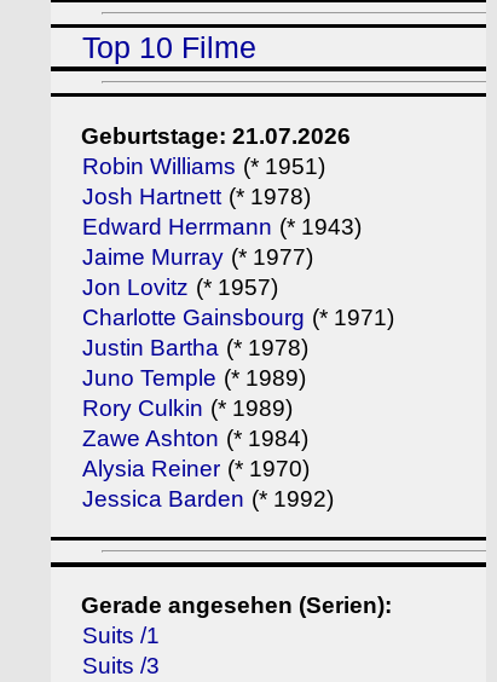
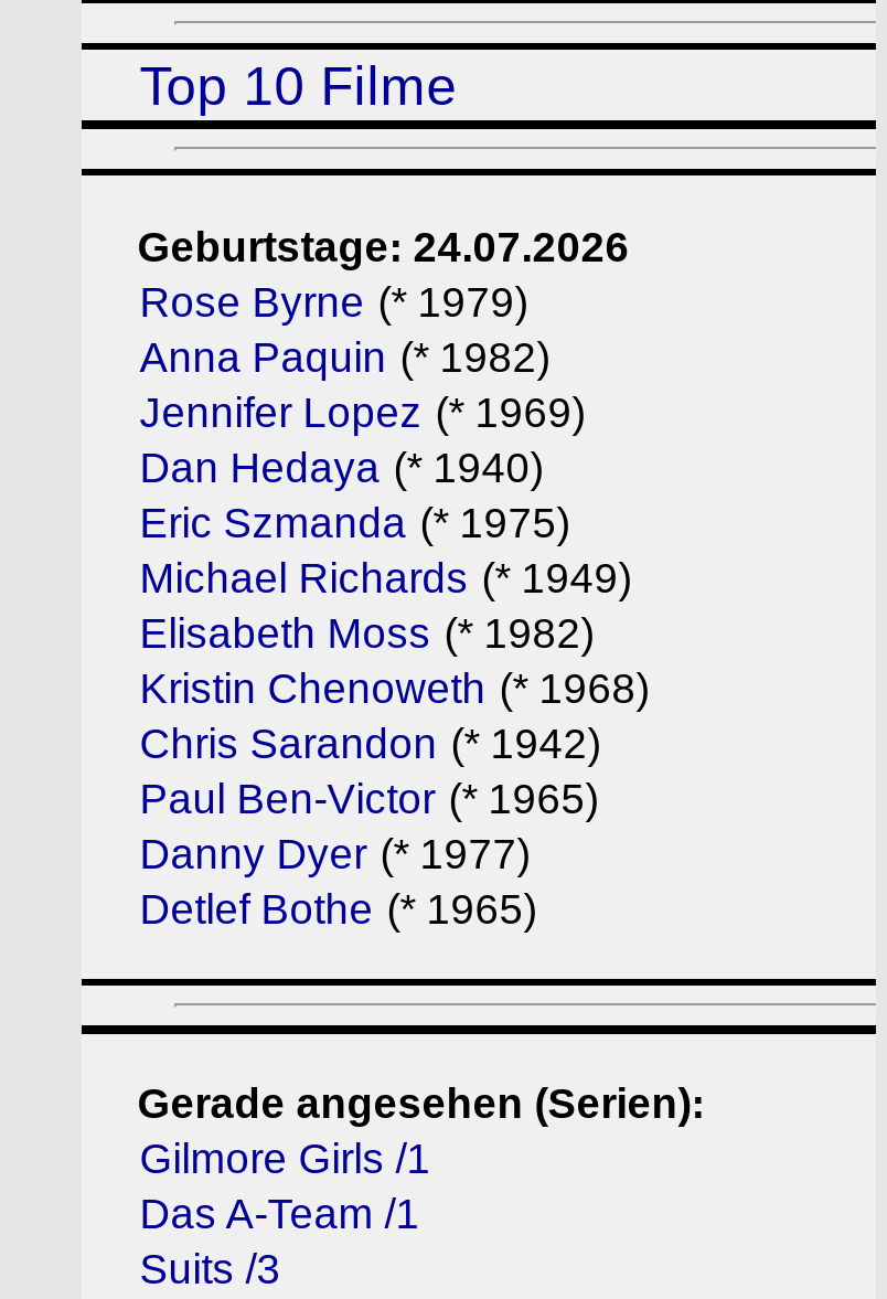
- Geburtstage: 21.07.2026
- Robin Williams (* 1951)
- Josh Hartnett (* 1978)
- Edward Herrmann (* 1943)
- Jaime Murray (* 1977)
- Jon Lovitz (* 1957)
- Charlotte Gainsbourg (* 1971)
- Justin Bartha (* 1978)
- Juno Temple (* 1989)
- Rory Culkin (* 1989)
- Zawe Ashton (* 1984)
- Alysia Reiner (* 1970)
- Jessica Barden (* 1992)
+ Geburtstage: 24.07.2026
+ Rose Byrne (* 1979)
+ Anna Paquin (* 1982)
+ Jennifer Lopez (* 1969)
+ Dan Hedaya (* 1940)
+ Eric Szmanda (* 1975)
+ Michael Richards (* 1949)
+ Elisabeth Moss (* 1982)
+ Kristin Chenoweth (* 1968)
+ Chris Sarandon (* 1942)
+ Paul Ben-Victor (* 1965)
+ Danny Dyer (* 1977)
+ Detlef Bothe (* 1965)

- Suits /1
+ Gilmore Girls /1
+ Das A-Team /1
